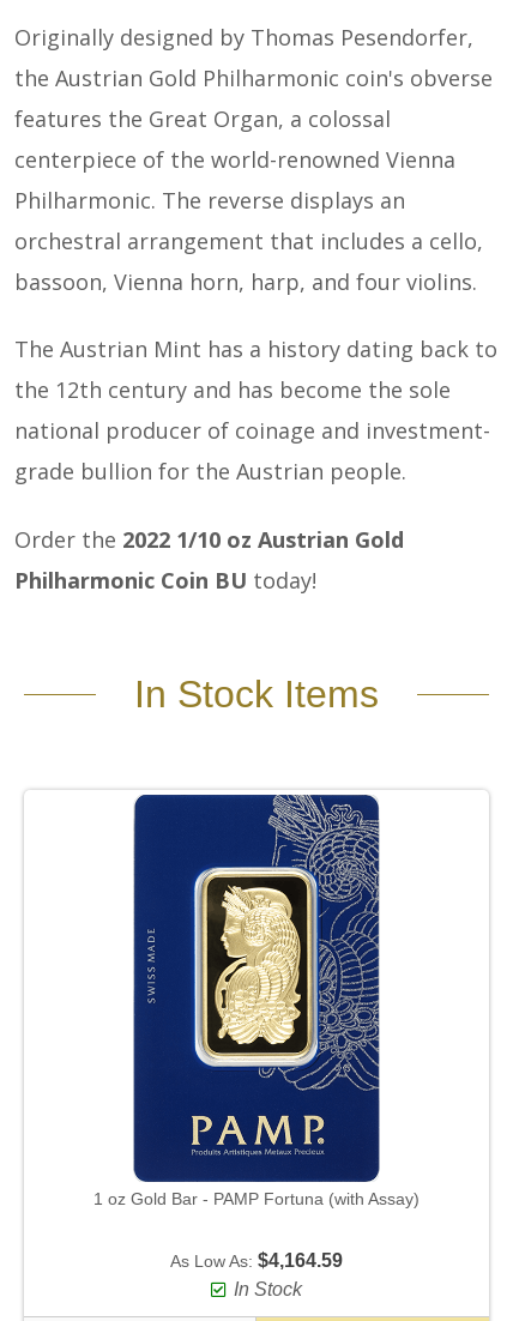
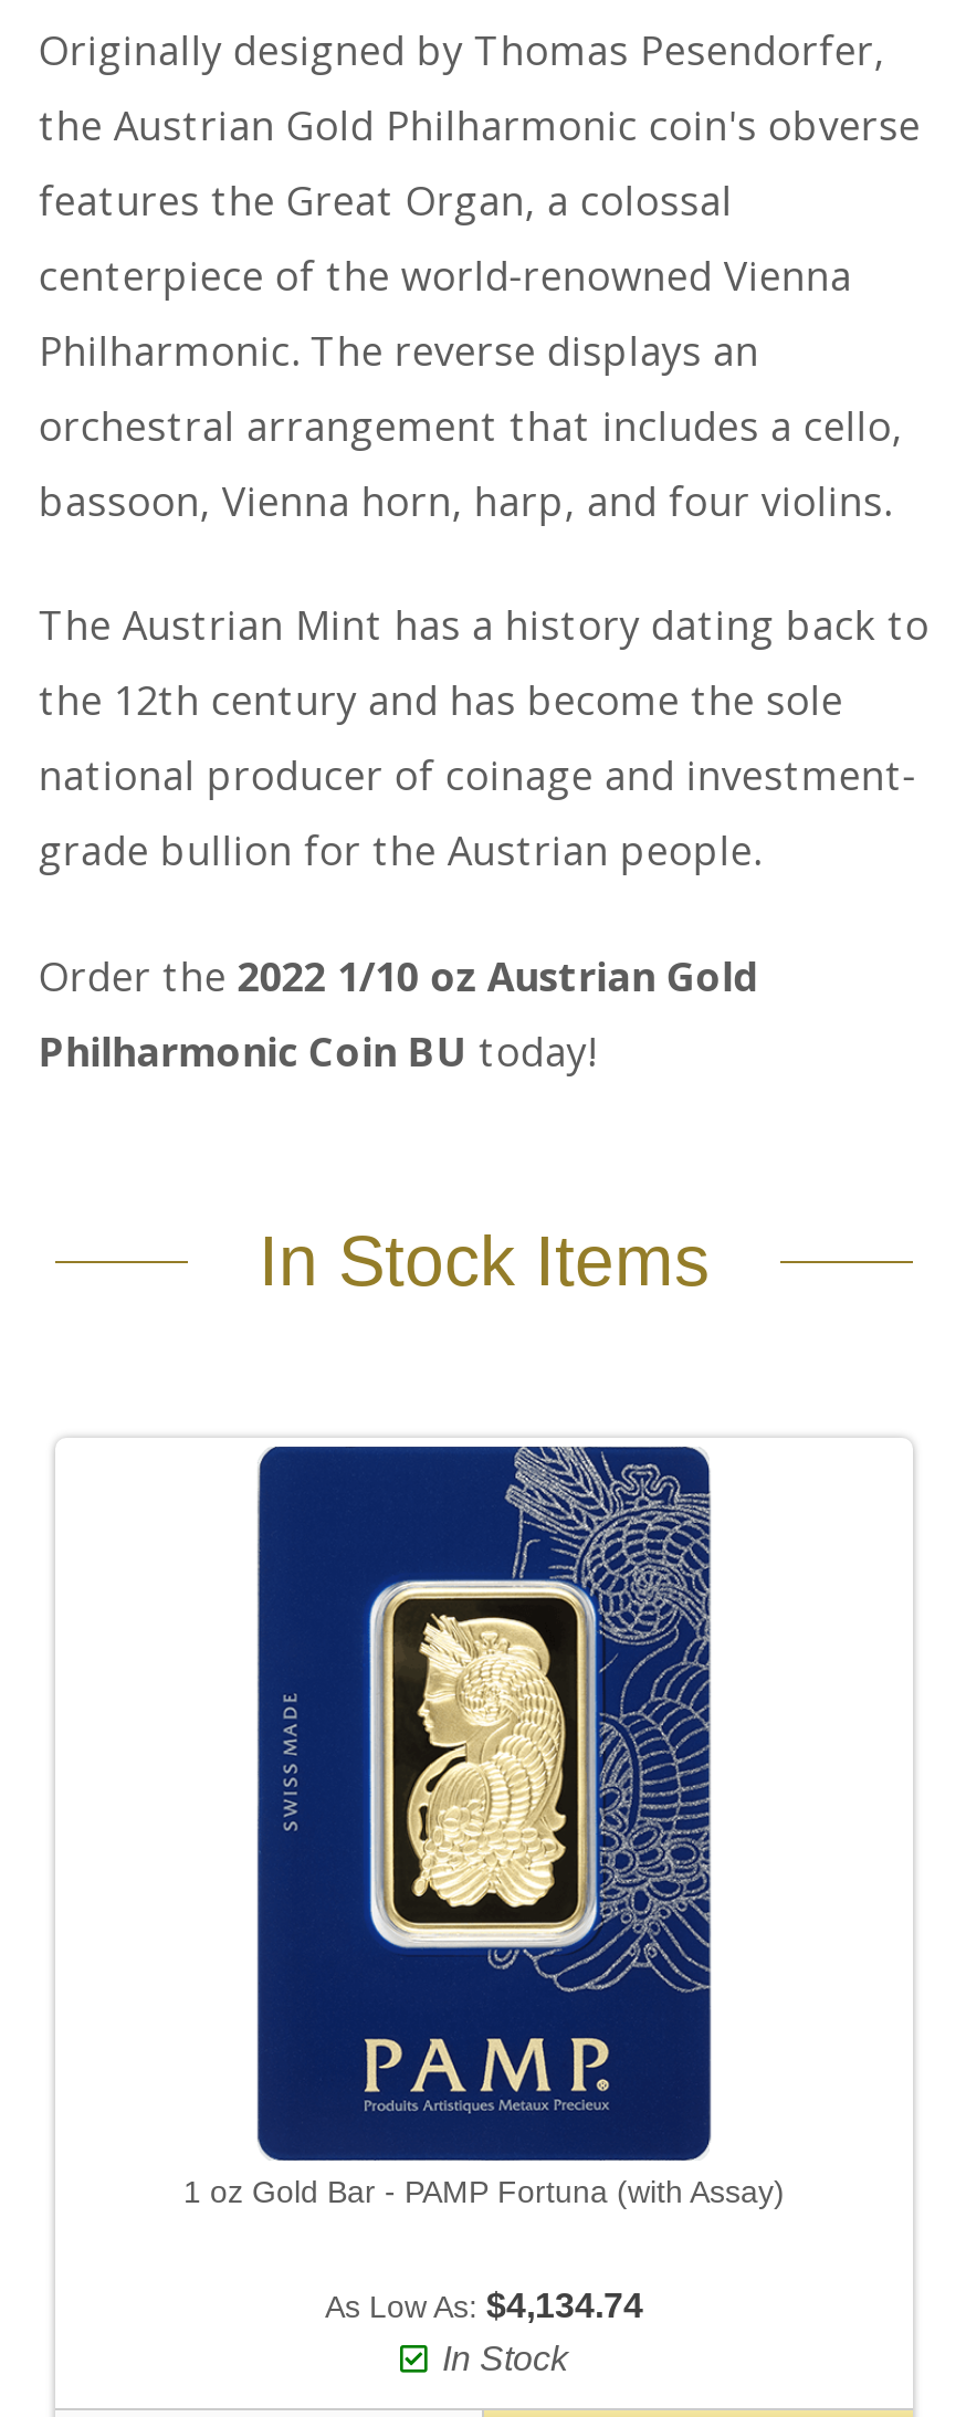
- As Low As: $4,164.59
+ As Low As: $4,134.74
